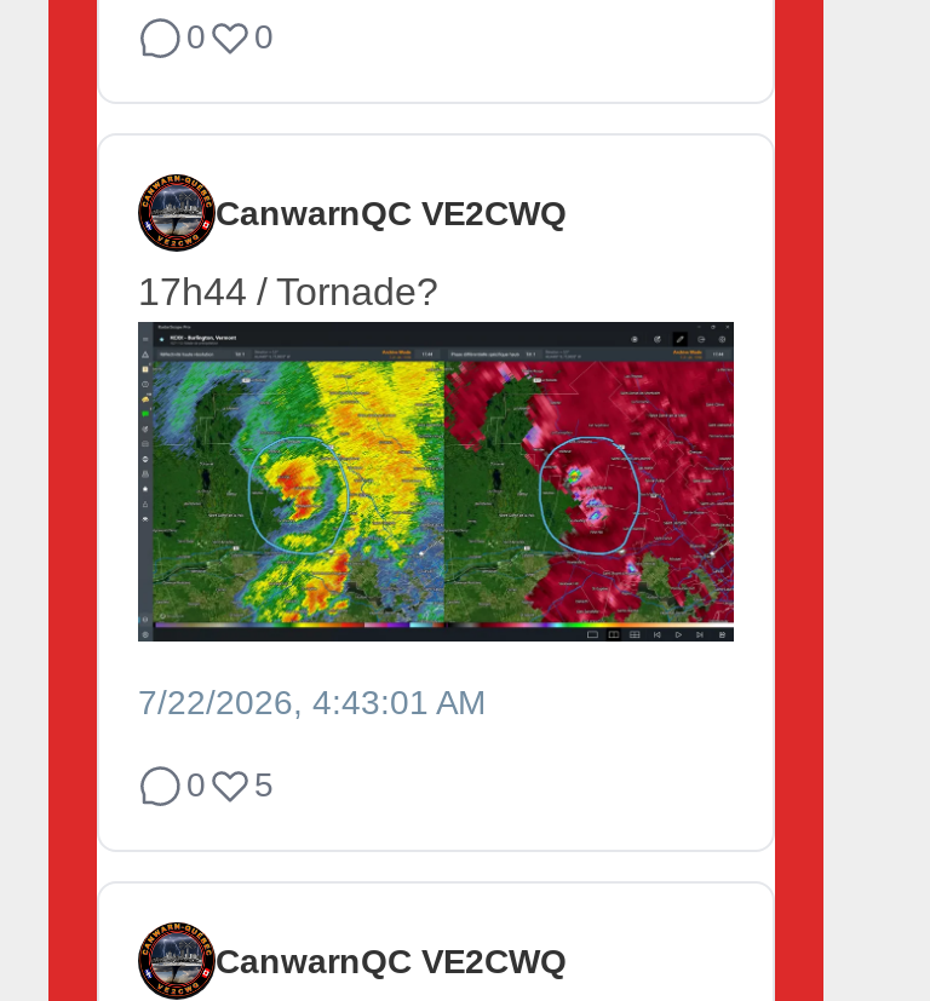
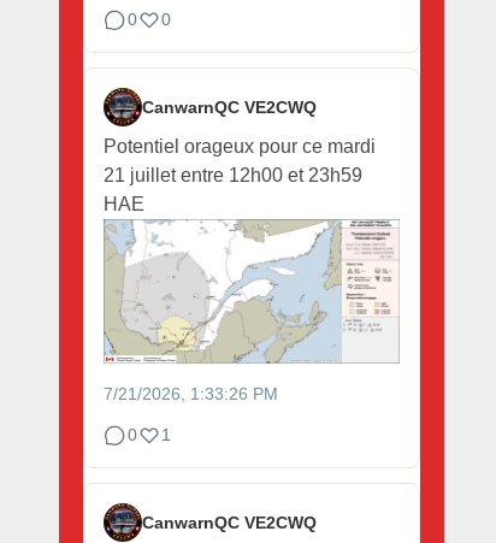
- 17h44 / Tornade?
+ Potentiel orageux pour ce mardi
+ 21 juillet entre 12h00 et 23h59
+ HAE

- [image]
- 7/22/2026, 4:43:01 AM
+ [image]
+ 7/21/2026, 1:33:26 PM

- 0 5
+ 0 1
